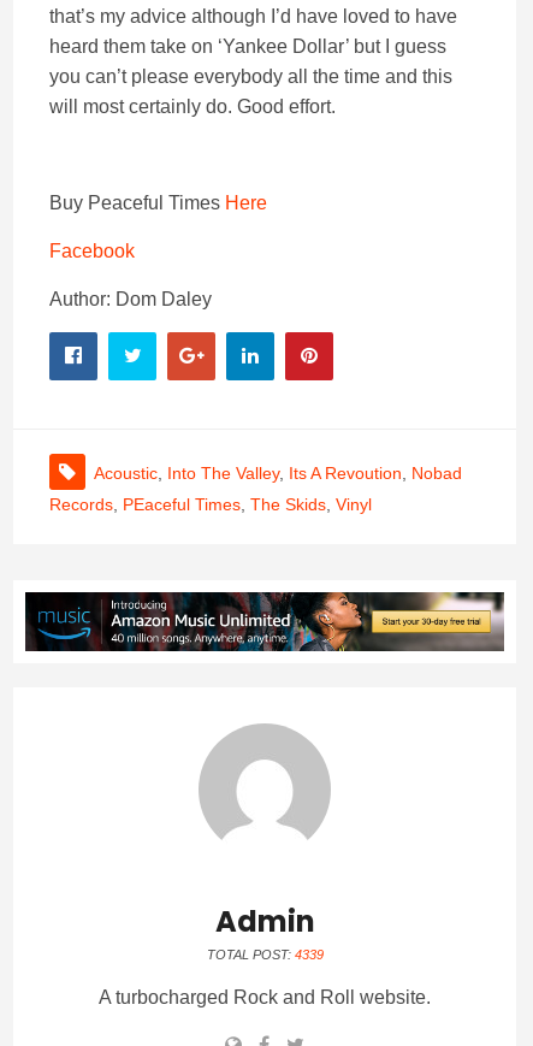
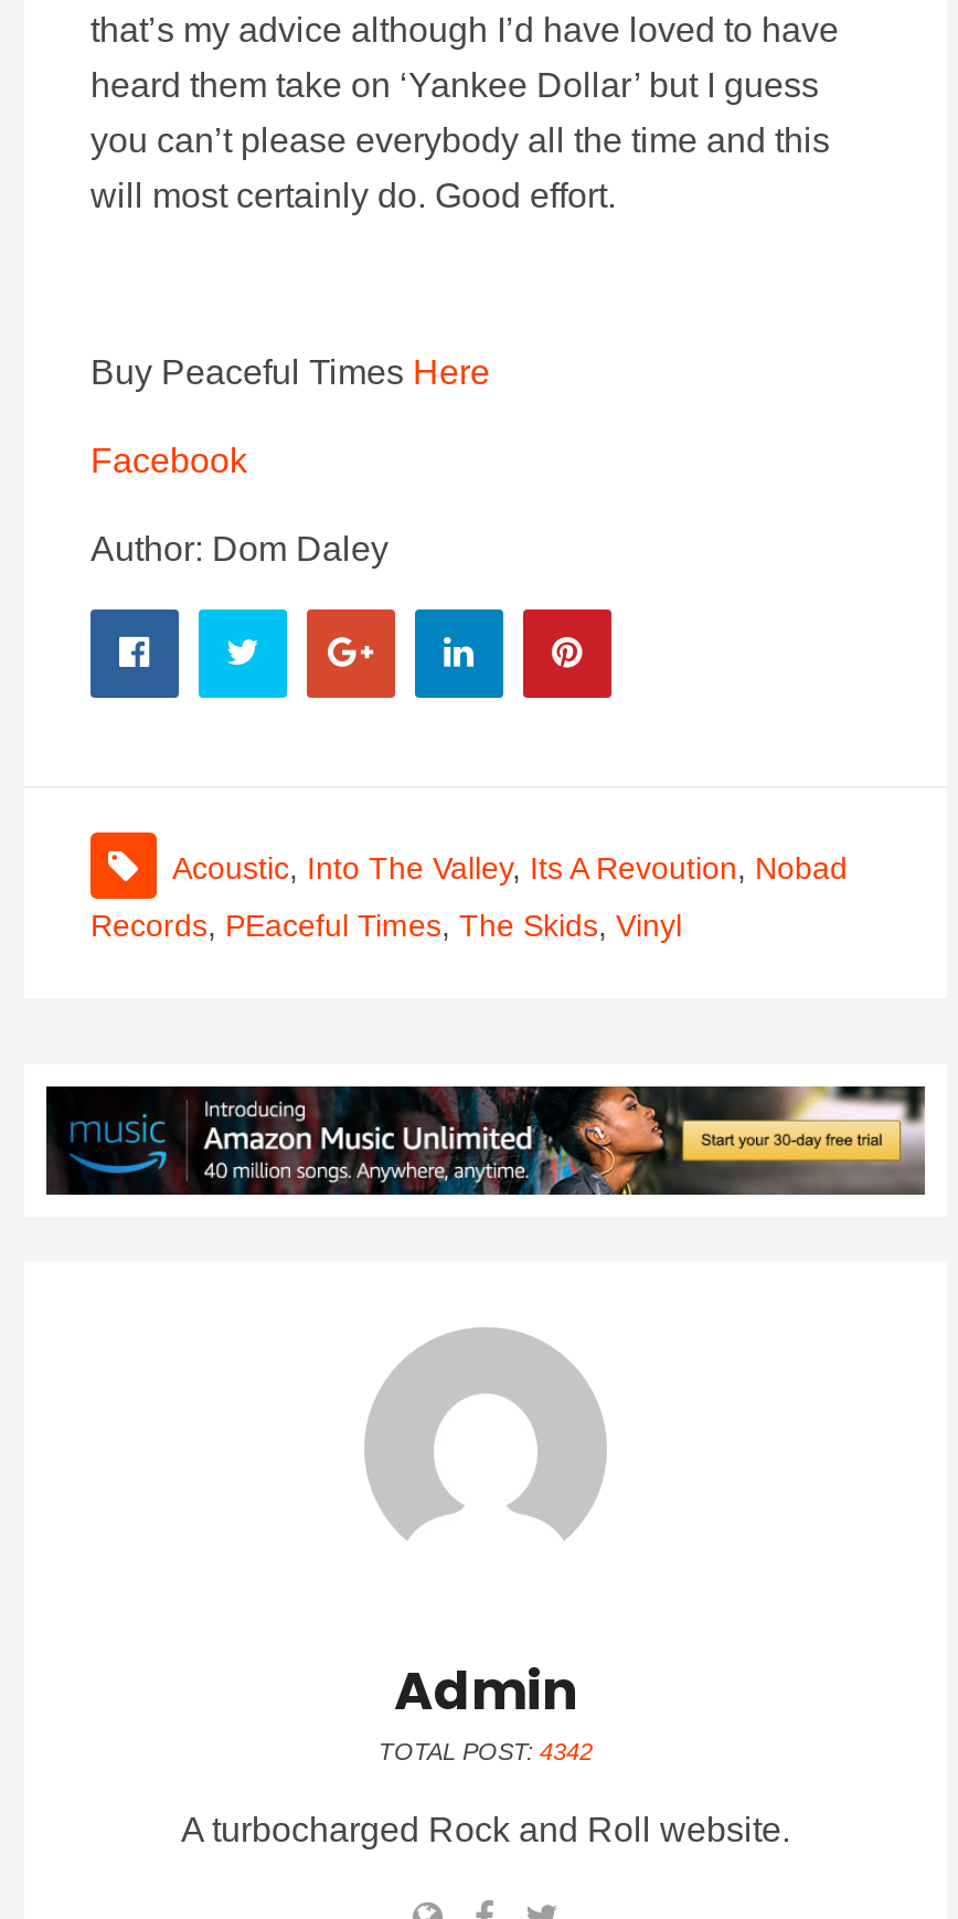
- TOTAL POST: 4339
+ TOTAL POST: 4342
